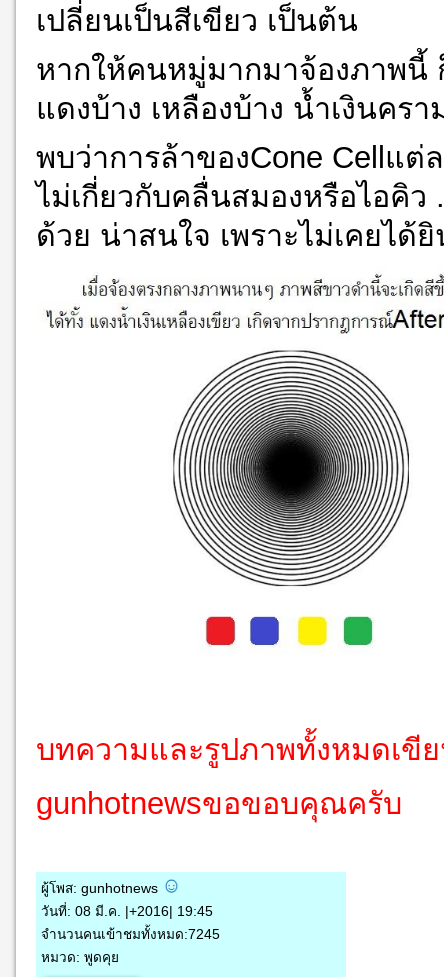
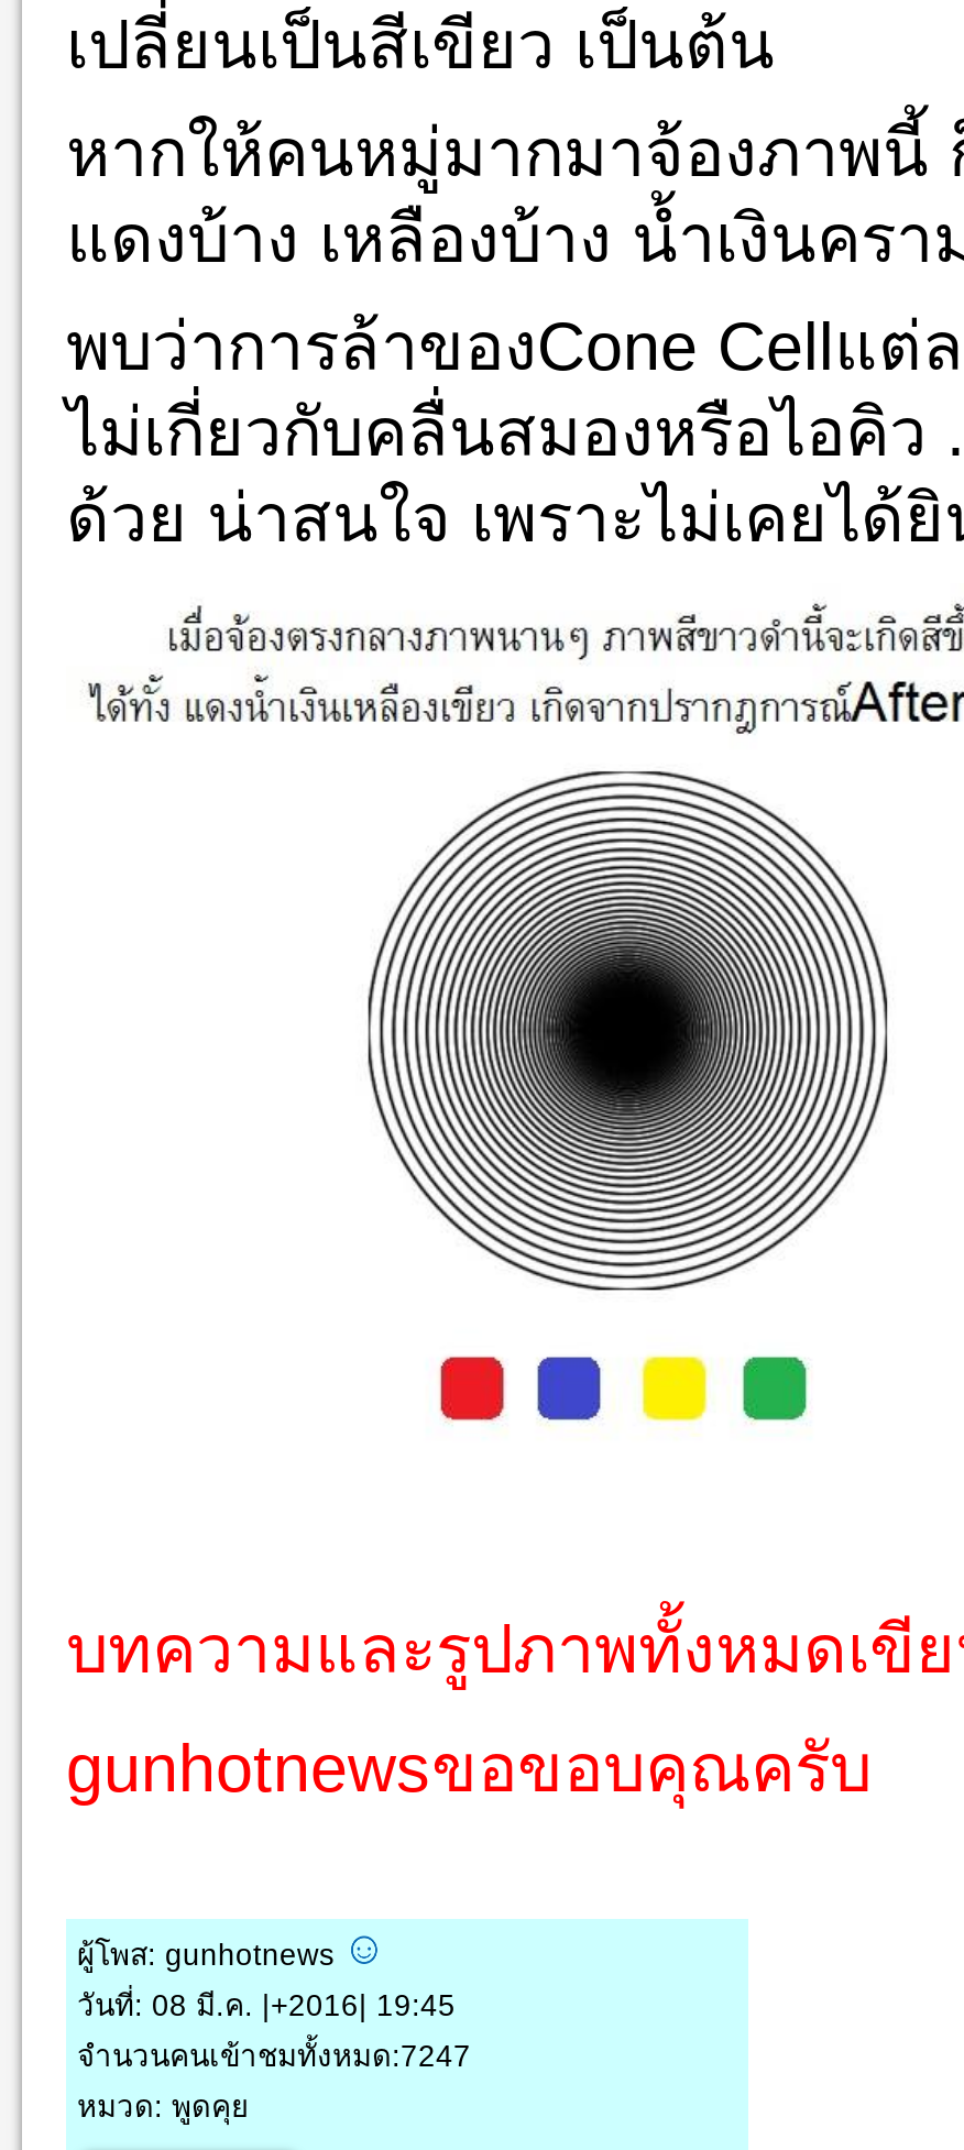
- จำนวนคนเข้าชมทั้งหมด:7245
+ จำนวนคนเข้าชมทั้งหมด:7247
